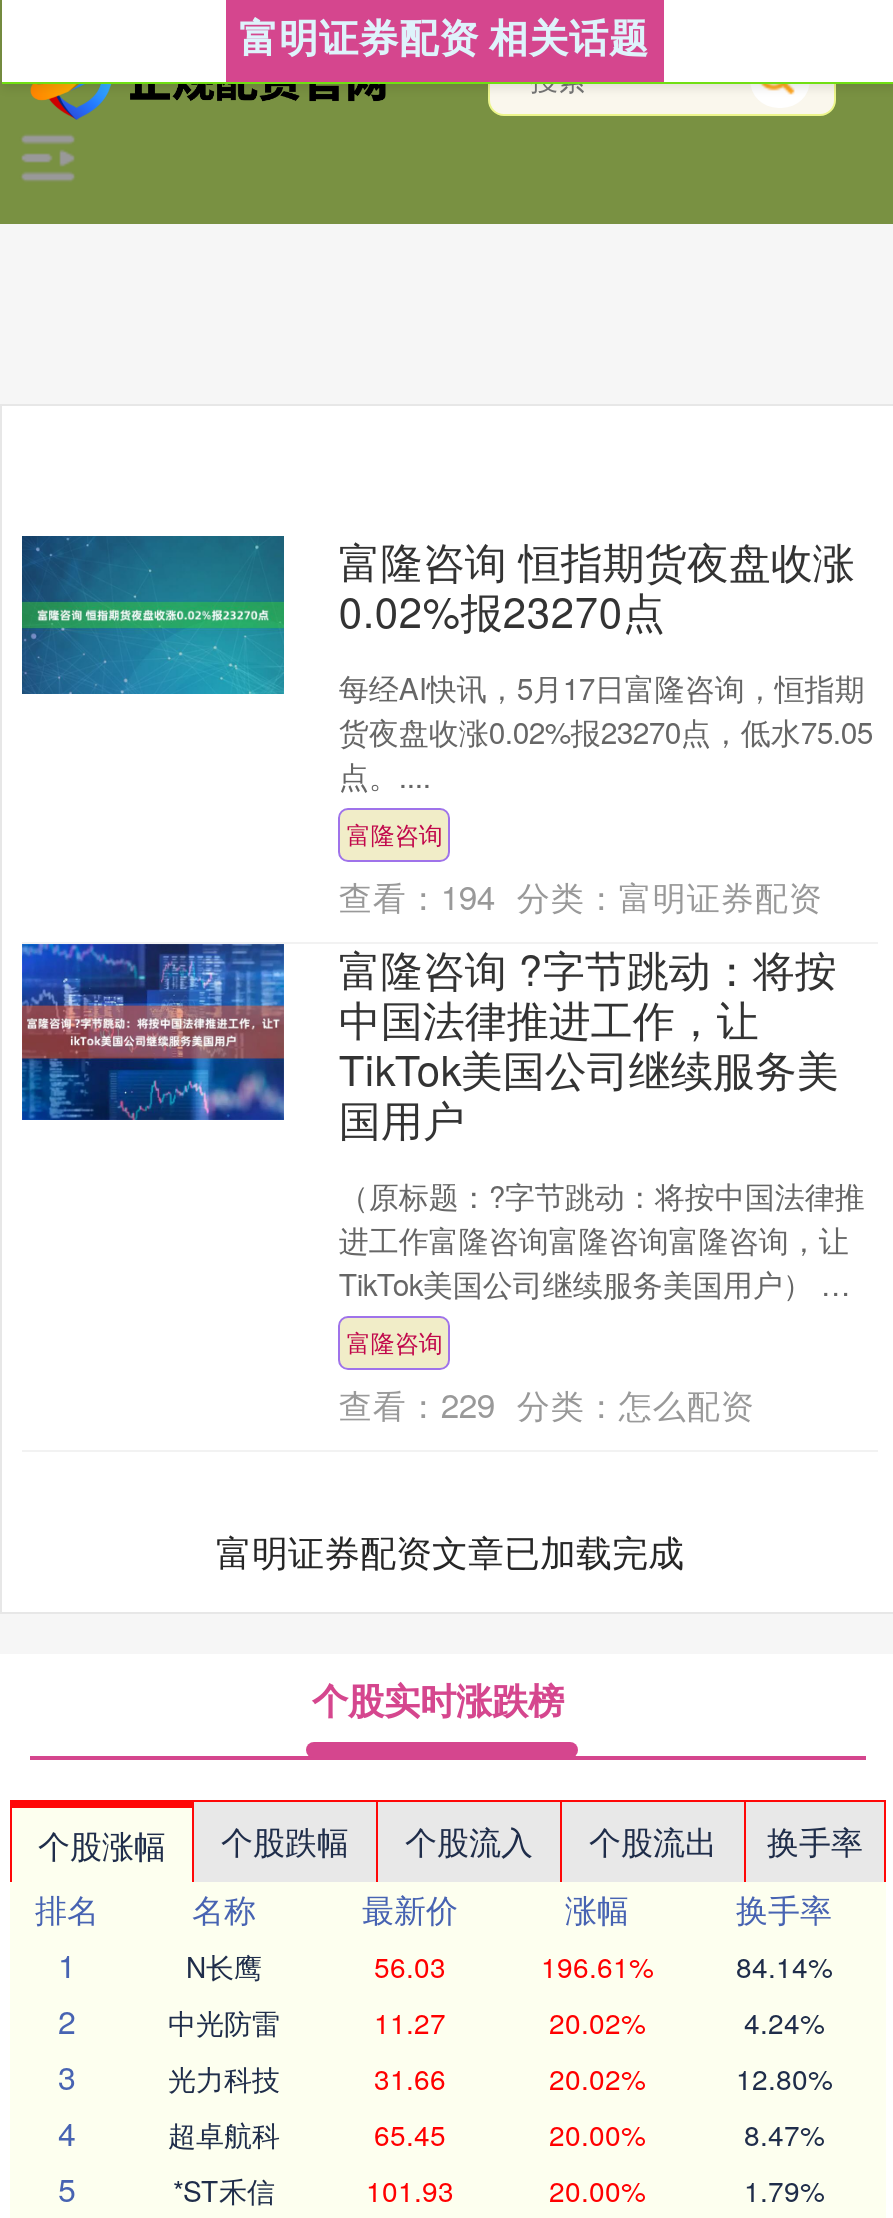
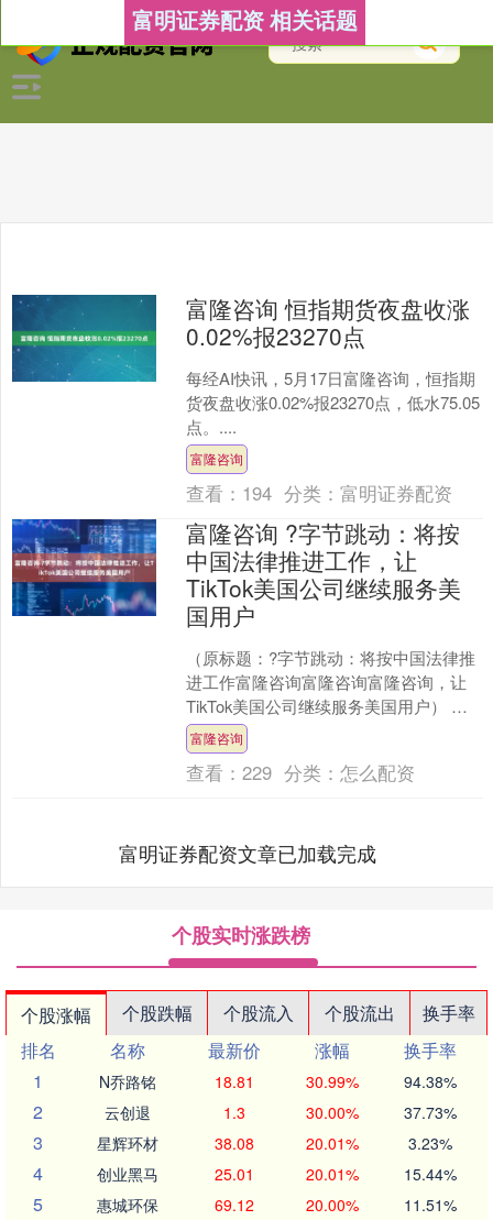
- N长鹰
- 56.03
- 196.61%
- 84.14%
+ N乔路铭
+ 18.81
+ 30.99%
+ 94.38%

- 中光防雷
- 11.27
- 20.02%
- 4.24%
+ 云创退
+ 1.3
+ 30.00%
+ 37.73%

- 光力科技
- 31.66
- 20.02%
- 12.80%
+ 星辉环材
+ 38.08
+ 20.01%
+ 3.23%

- 超卓航科
- 65.45
- 20.00%
- 8.47%
+ 创业黑马
+ 25.01
+ 20.01%
+ 15.44%

- *ST禾信
- 101.93
+ 惠城环保
+ 69.12

- 1.79%
+ 11.51%
